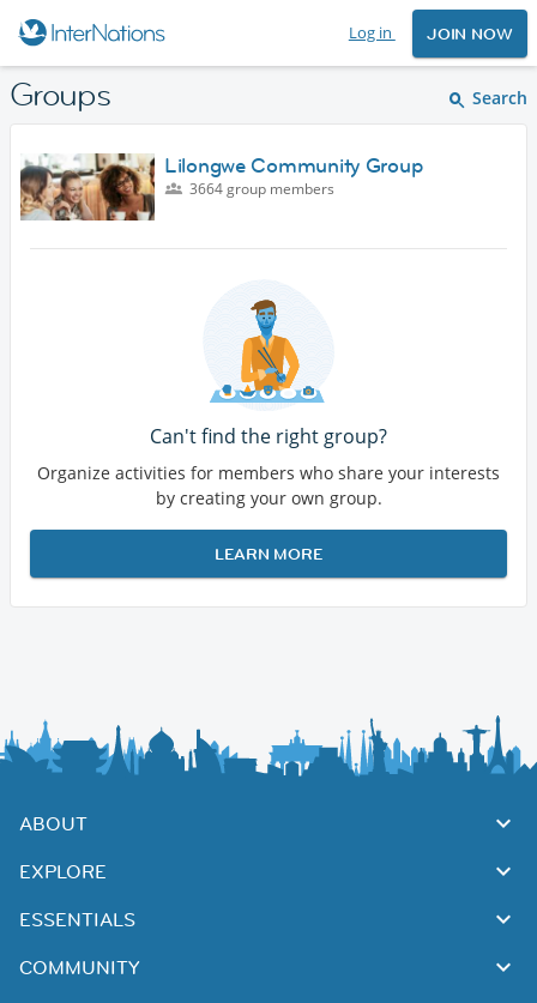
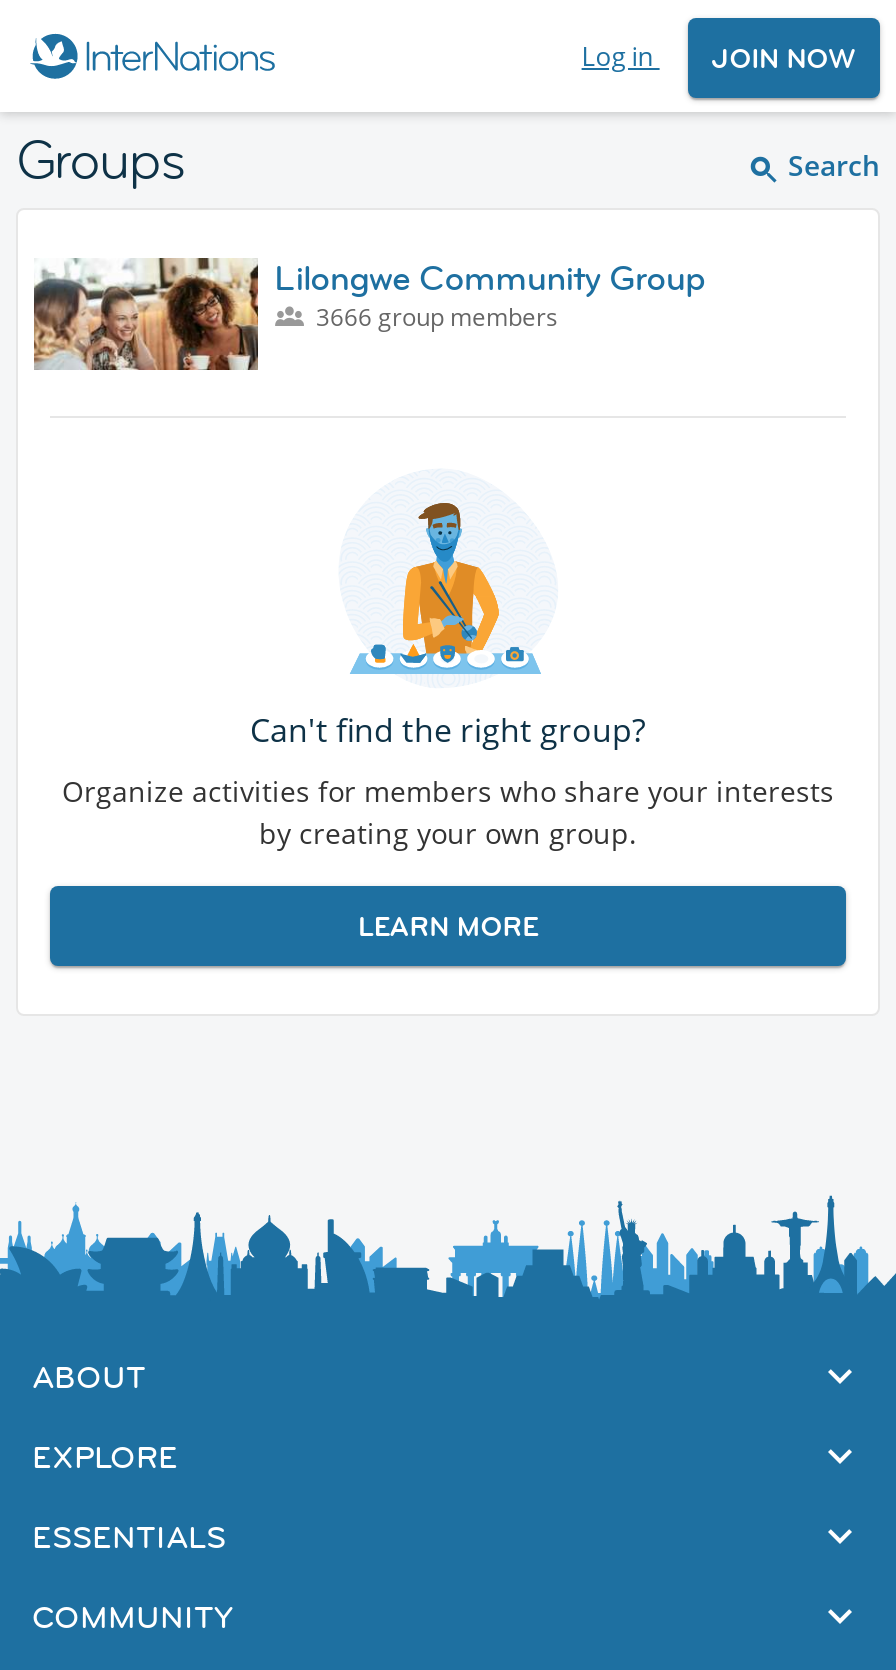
- 3664 group members
+ 3666 group members
